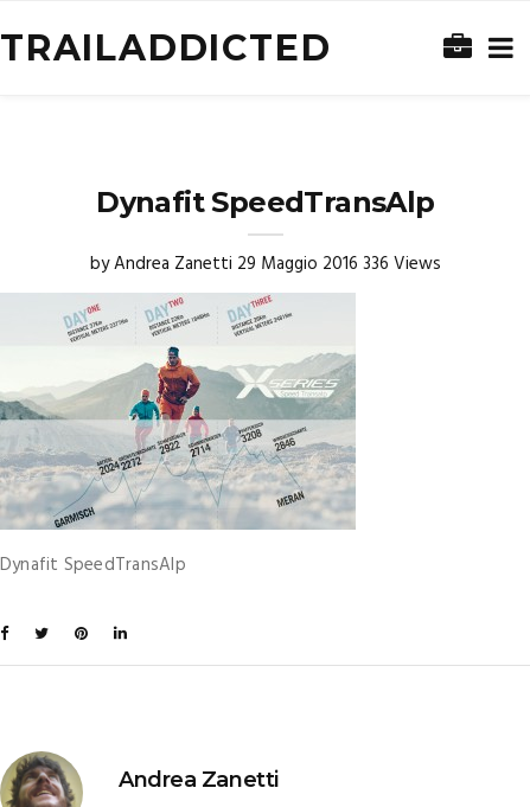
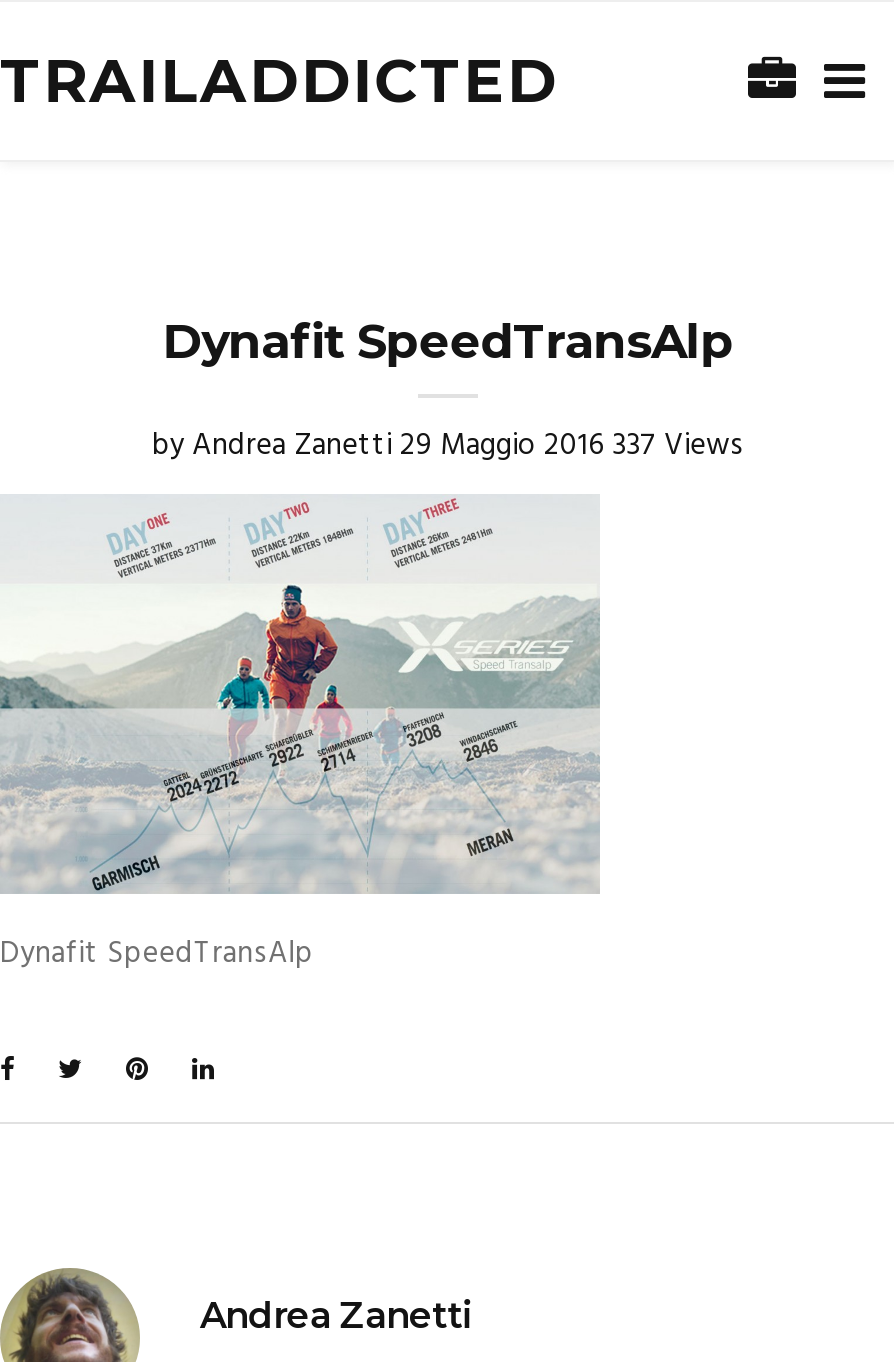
- by Andrea Zanetti 29 Maggio 2016 336 Views
+ by Andrea Zanetti 29 Maggio 2016 337 Views
